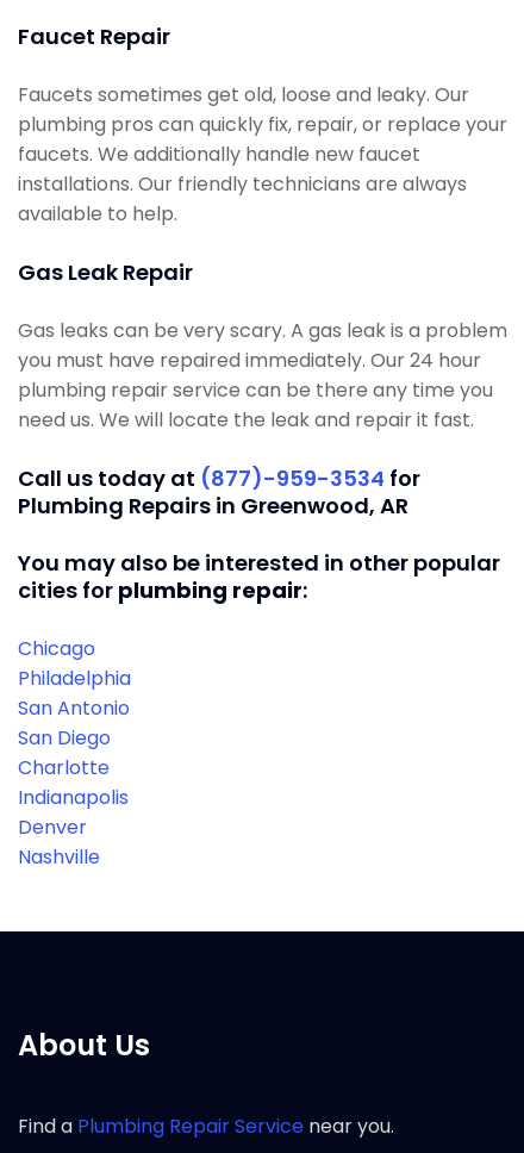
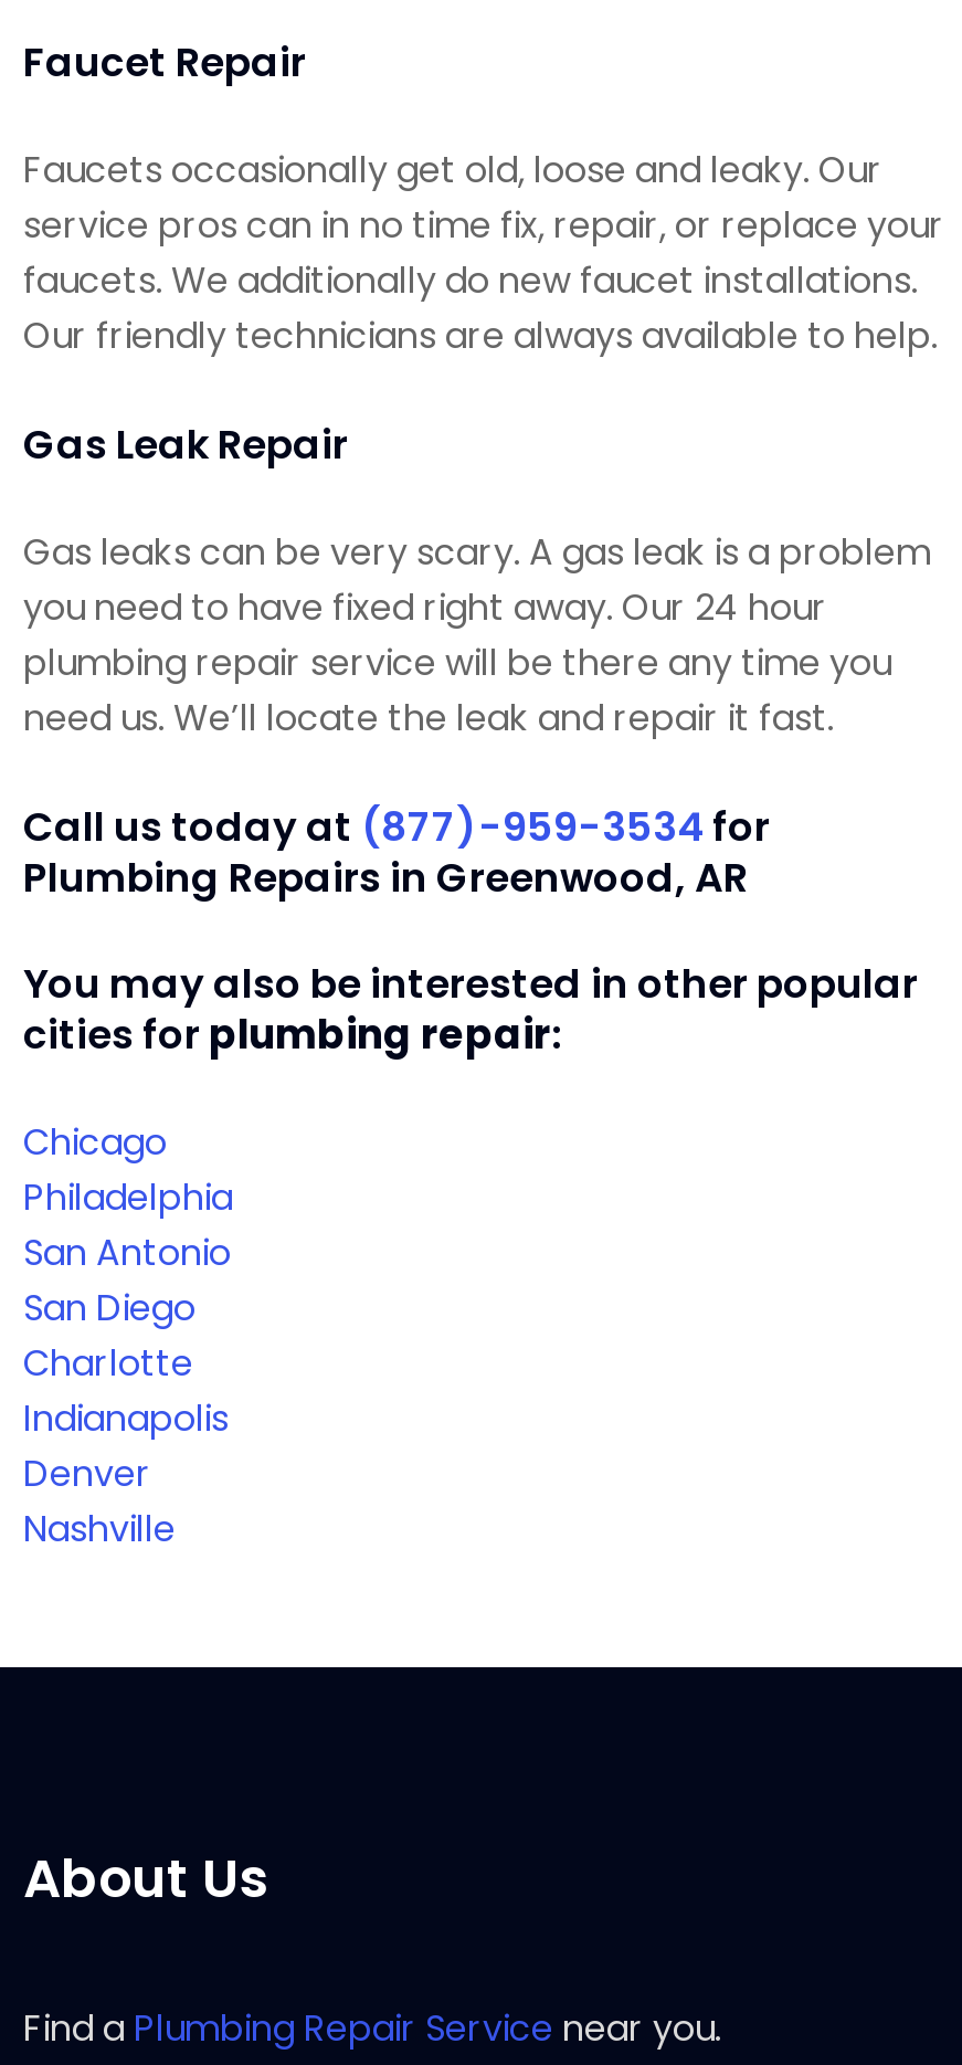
- Faucets sometimes get old, loose and leaky. Our
- plumbing pros can quickly fix, repair, or replace your
- faucets. We additionally handle new faucet
- installations. Our friendly technicians are always
- available to help.
+ Faucets occasionally get old, loose and leaky. Our
+ service pros can in no time fix, repair, or replace your
+ faucets. We additionally do new faucet installations.
+ Our friendly technicians are always available to help.

- you must have repaired immediately. Our 24 hour
- plumbing repair service can be there any time you
- need us. We will locate the leak and repair it fast.
+ you need to have fixed right away. Our 24 hour
+ plumbing repair service will be there any time you
+ need us. We’ll locate the leak and repair it fast.
